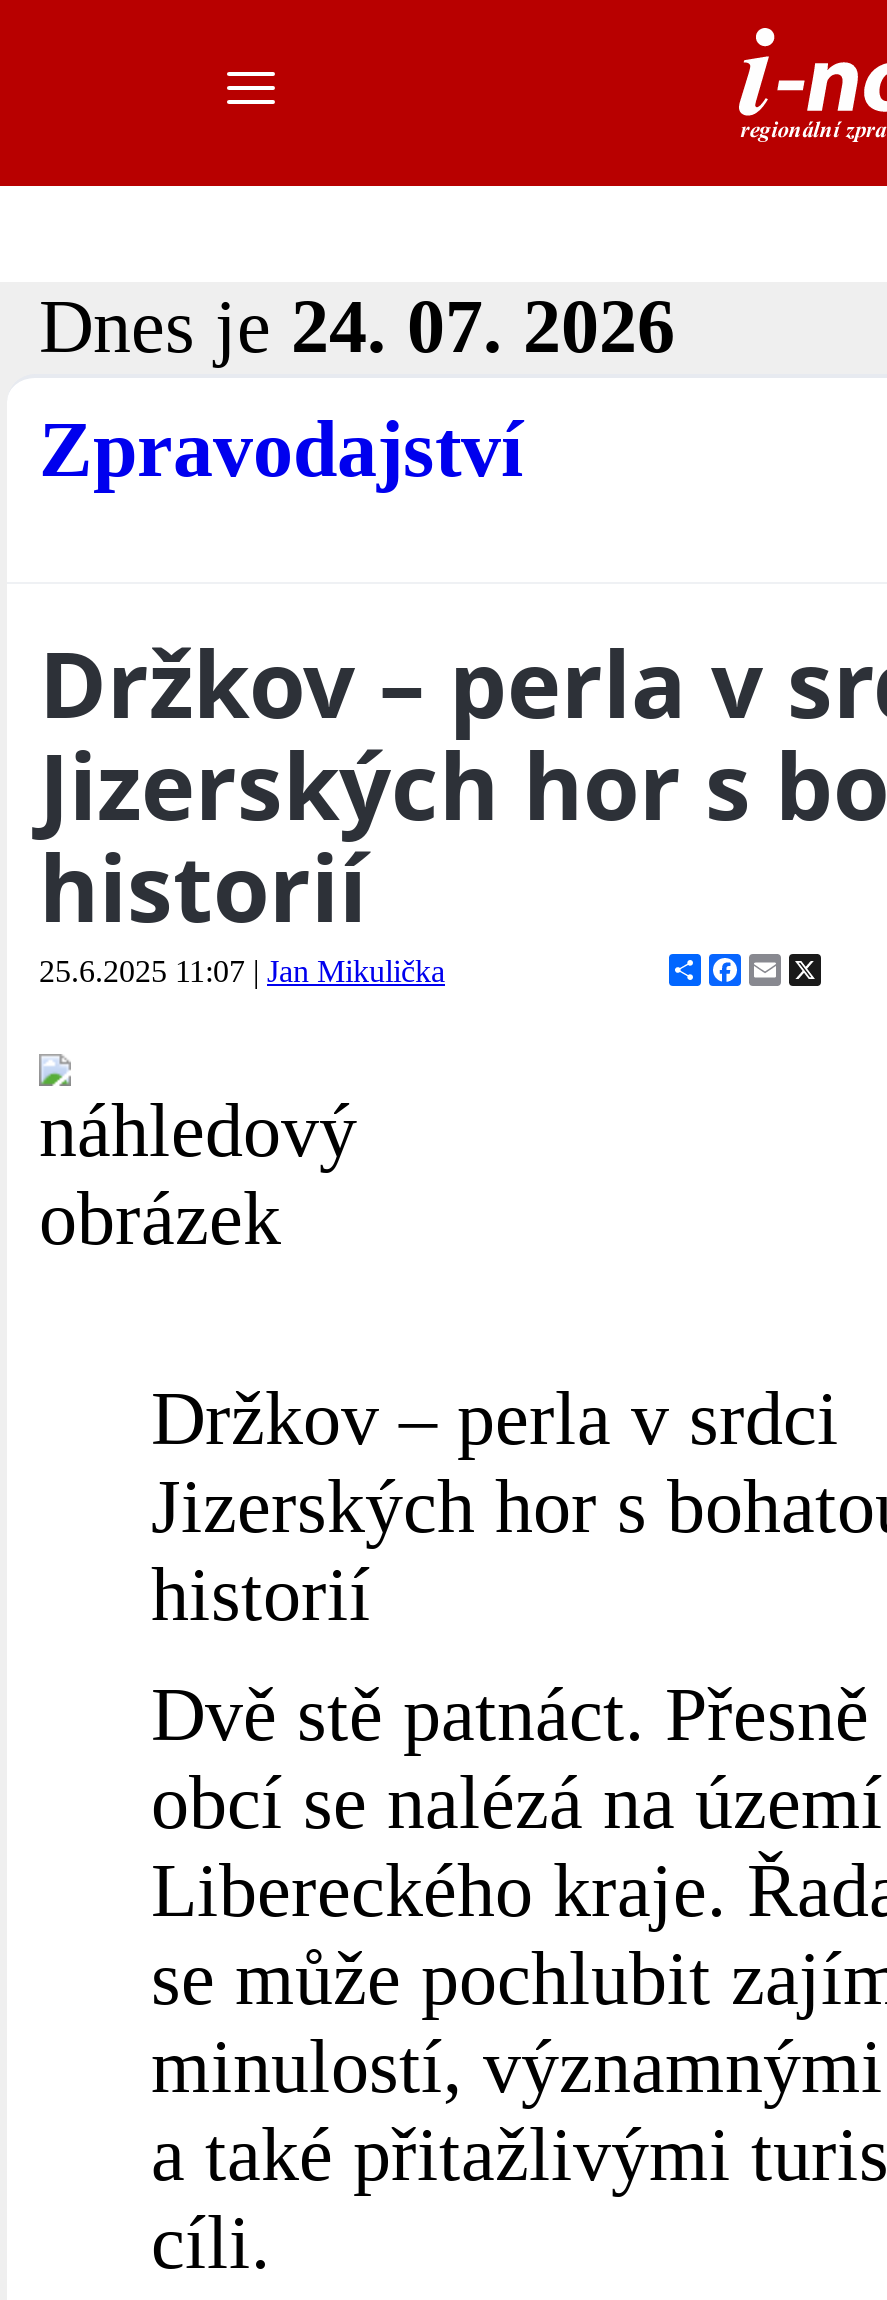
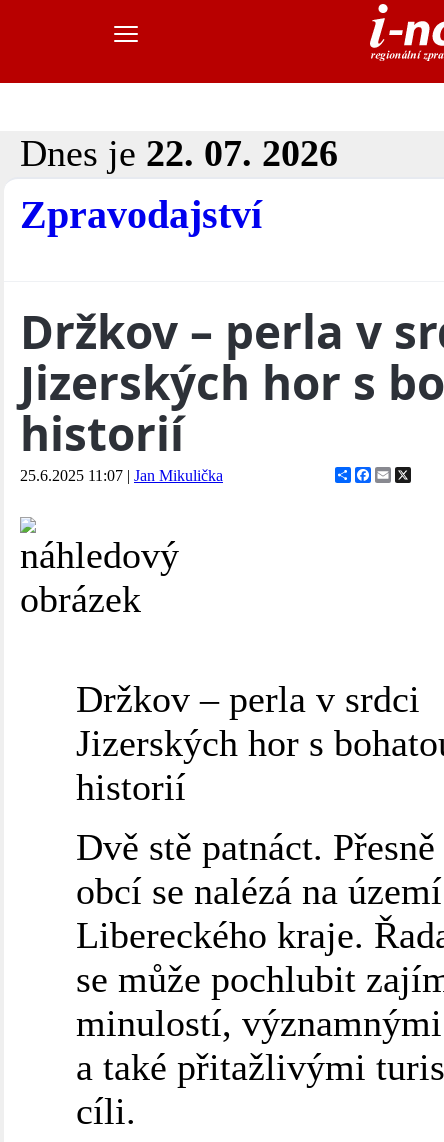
- Dnes je 24. 07. 2026
+ Dnes je 22. 07. 2026
